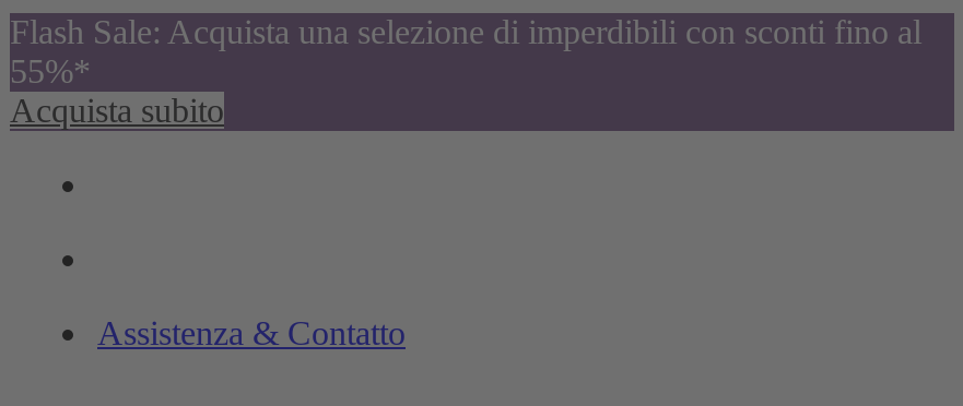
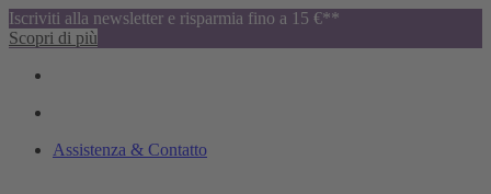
- Flash Sale: Acquista una selezione di imperdibili con sconti fino al
- 55%*
- Acquista subito
+ Iscriviti alla newsletter e risparmia fino a 15 €**
+ Scopri di più
